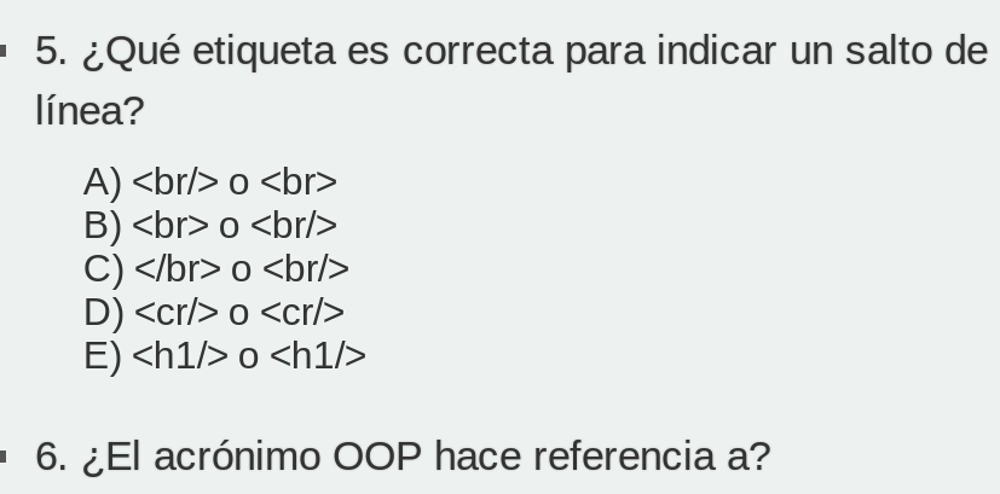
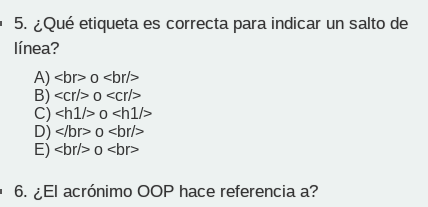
- A) <br/> o <br>
+ A) <br> o <br/>

- B) <br> o <br/>
+ B) <cr/> o <cr/>

- C) </br> o <br/>
+ C) <h1/> o <h1/>

- D) <cr/> o <cr/>
+ D) </br> o <br/>

- E) <h1/> o <h1/>
+ E) <br/> o <br>
